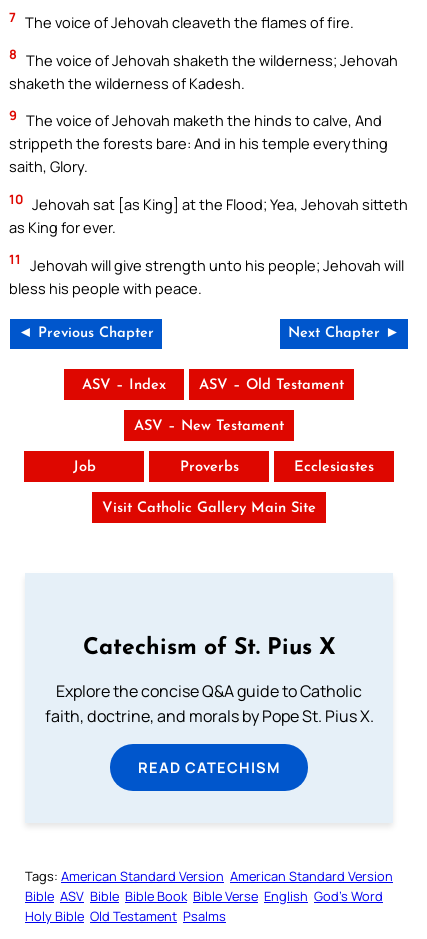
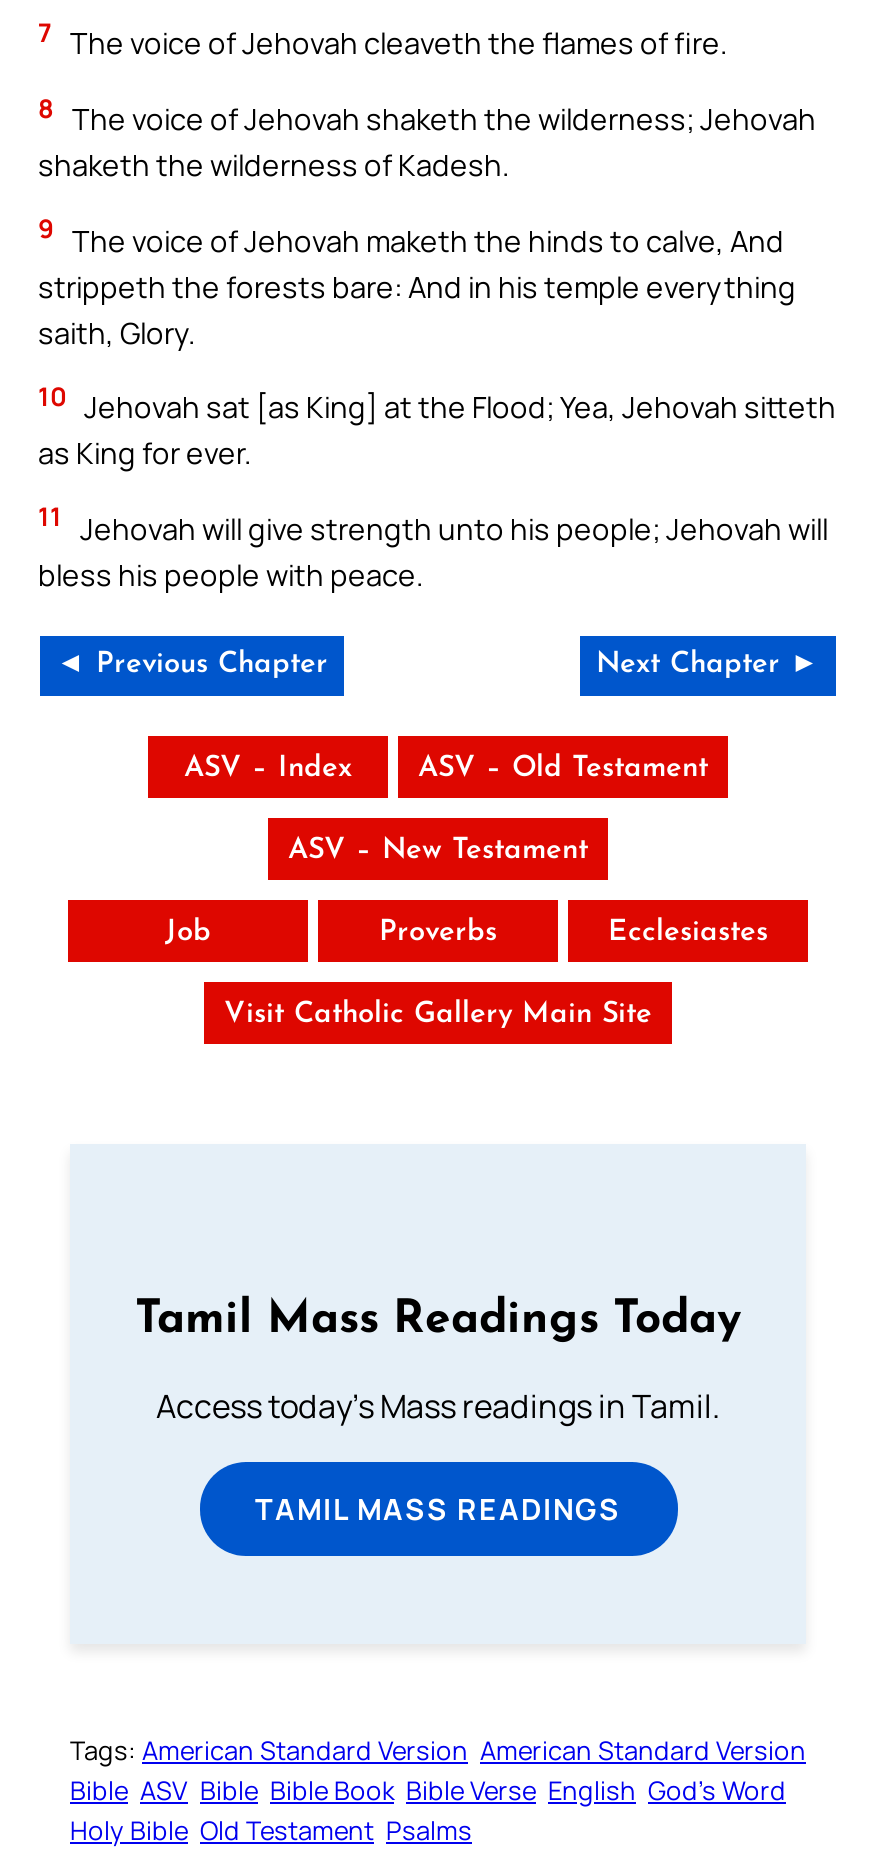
- Catechism of St. Pius X
+ Tamil Mass Readings Today

- Explore the concise Q&A guide to Catholic
- faith, doctrine, and morals by Pope St. Pius X.
+ Access today's Mass readings in Tamil.

- READ CATECHISM
+ TAMIL MASS READINGS
